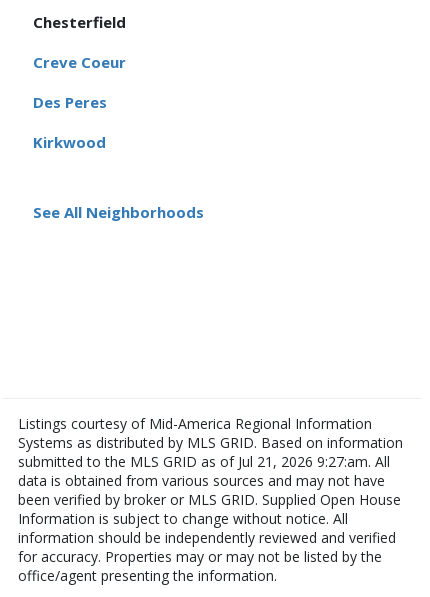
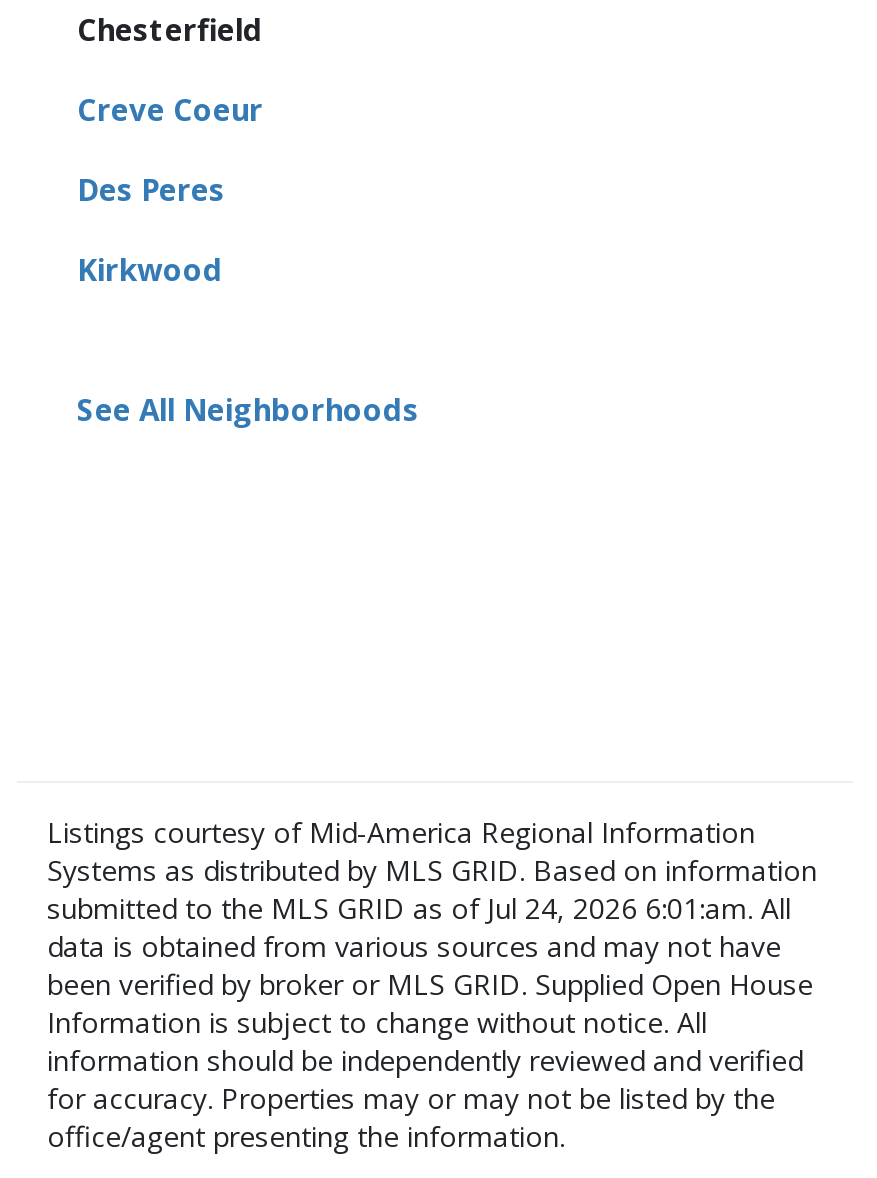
- submitted to the MLS GRID as of Jul 21, 2026 9:27:am. All
+ submitted to the MLS GRID as of Jul 24, 2026 6:01:am. All
